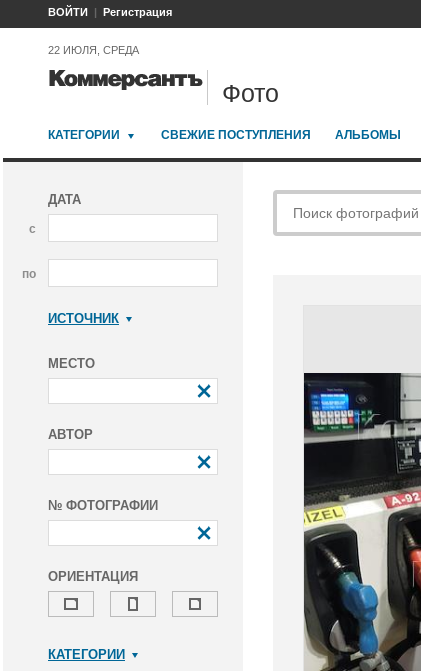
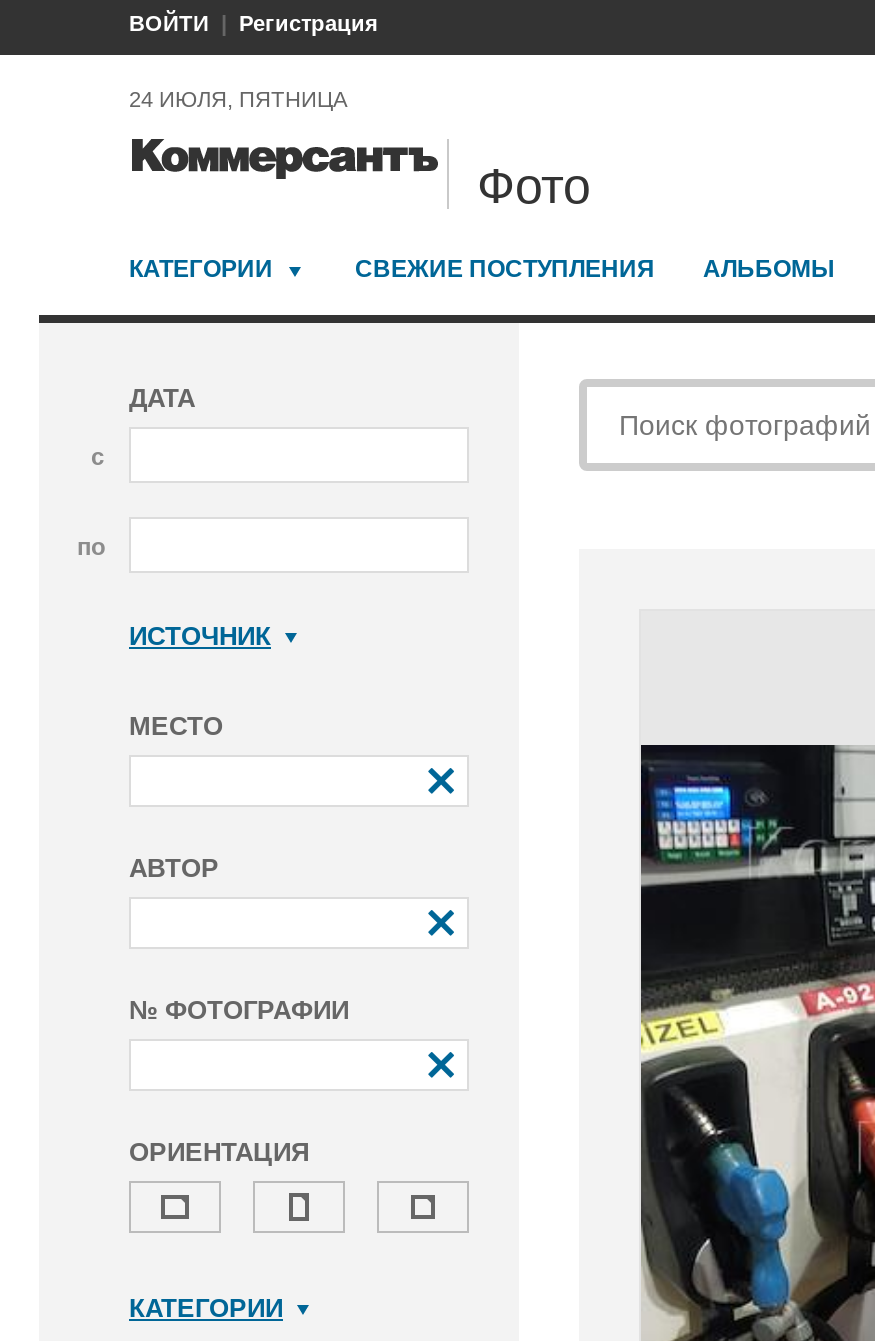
- 22 ИЮЛЯ, СРЕДА
+ 24 ИЮЛЯ, ПЯТНИЦА
